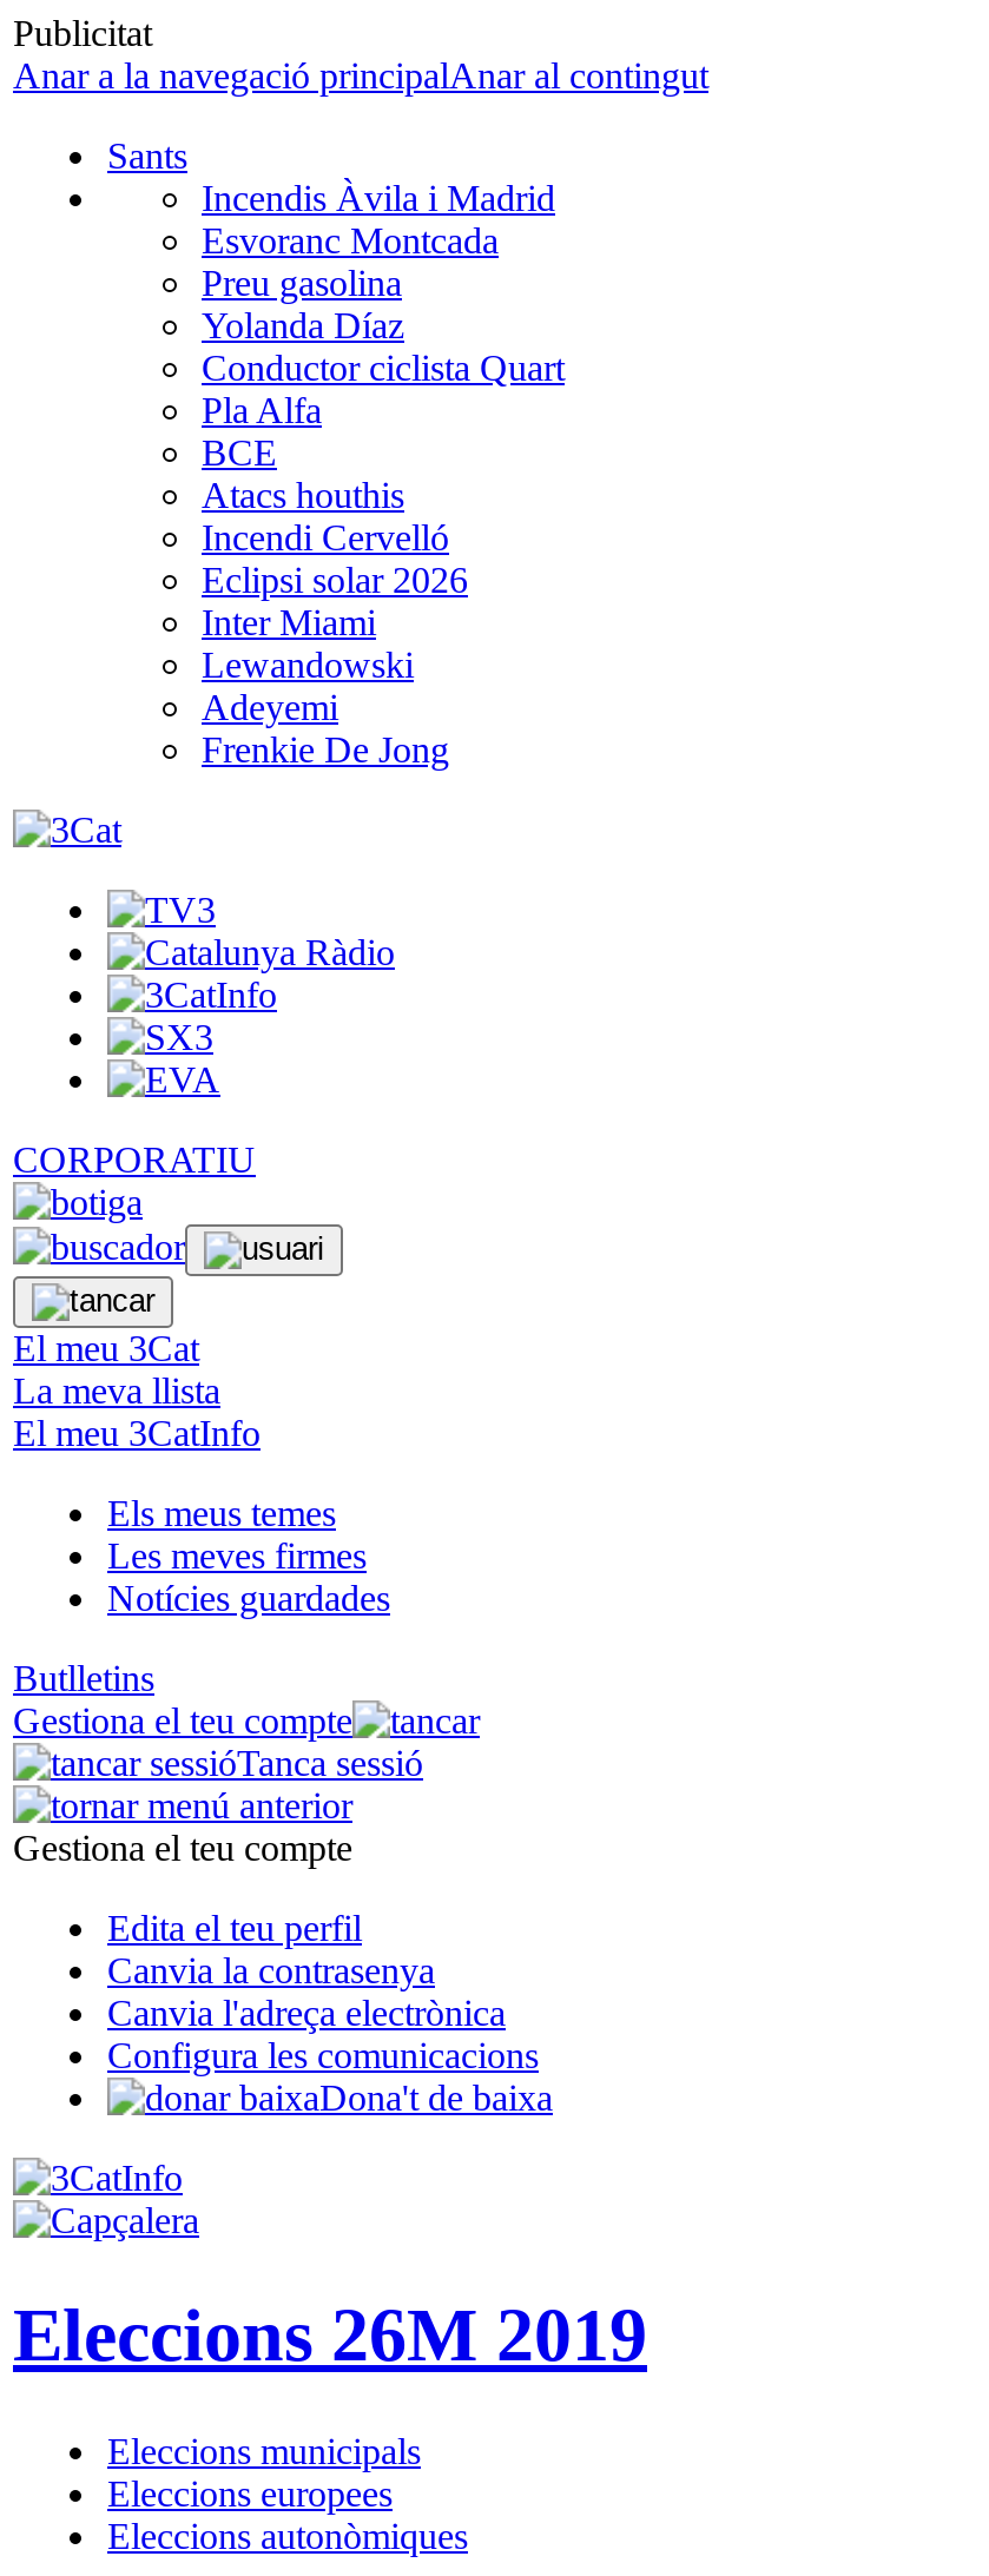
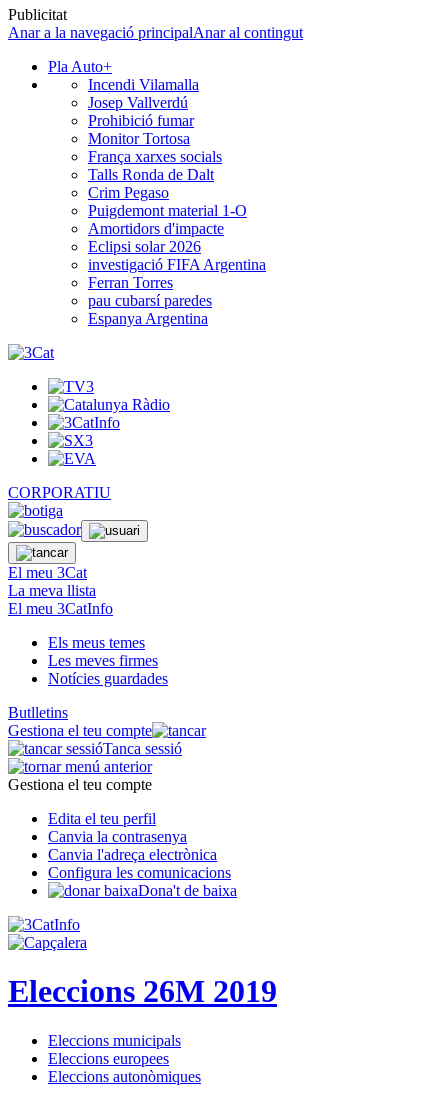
- Sants
- Incendis Àvila i Madrid
- Esvoranc Montcada
- Preu gasolina
- Yolanda Díaz
- Conductor ciclista Quart
- Pla Alfa
- BCE
- Atacs houthis
- Incendi Cervelló
+ Pla Auto+
+ Incendi Vilamalla
+ Josep Vallverdú
+ Prohibició fumar
+ Monitor Tortosa
+ França xarxes socials
+ Talls Ronda de Dalt
+ Crim Pegaso
+ Puigdemont material 1-O
+ Amortidors d'impacte

- Inter Miami
- Lewandowski
- Adeyemi
- Frenkie De Jong
+ investigació FIFA Argentina
+ Ferran Torres
+ pau cubarsí paredes
+ Espanya Argentina
